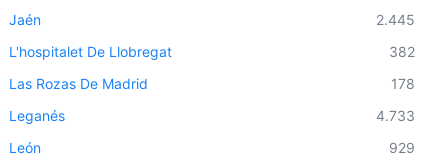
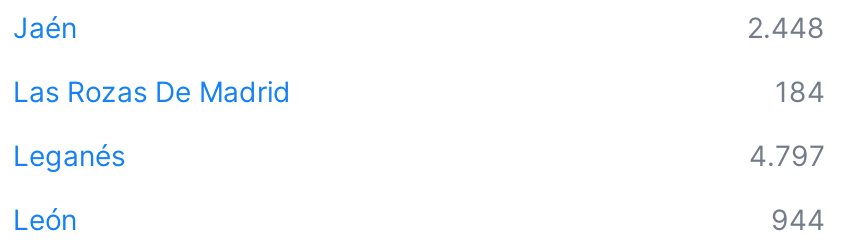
- 2.445
- L'hospitalet De Llobregat
- 382
+ 2.448

- 178
+ 184

- 4.733
+ 4.797

- 929
+ 944
